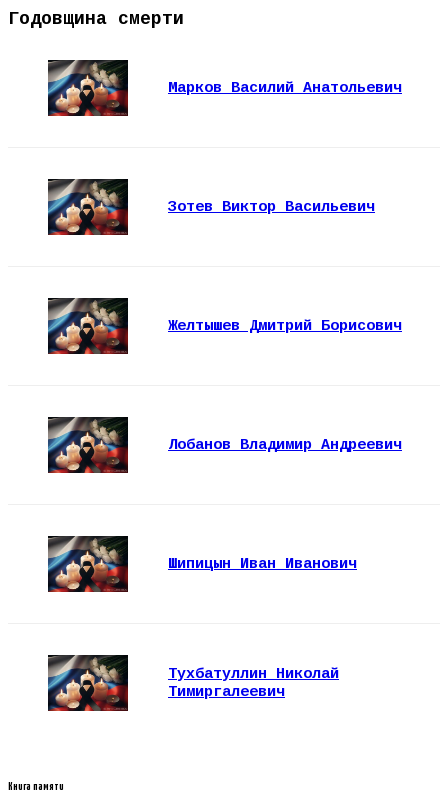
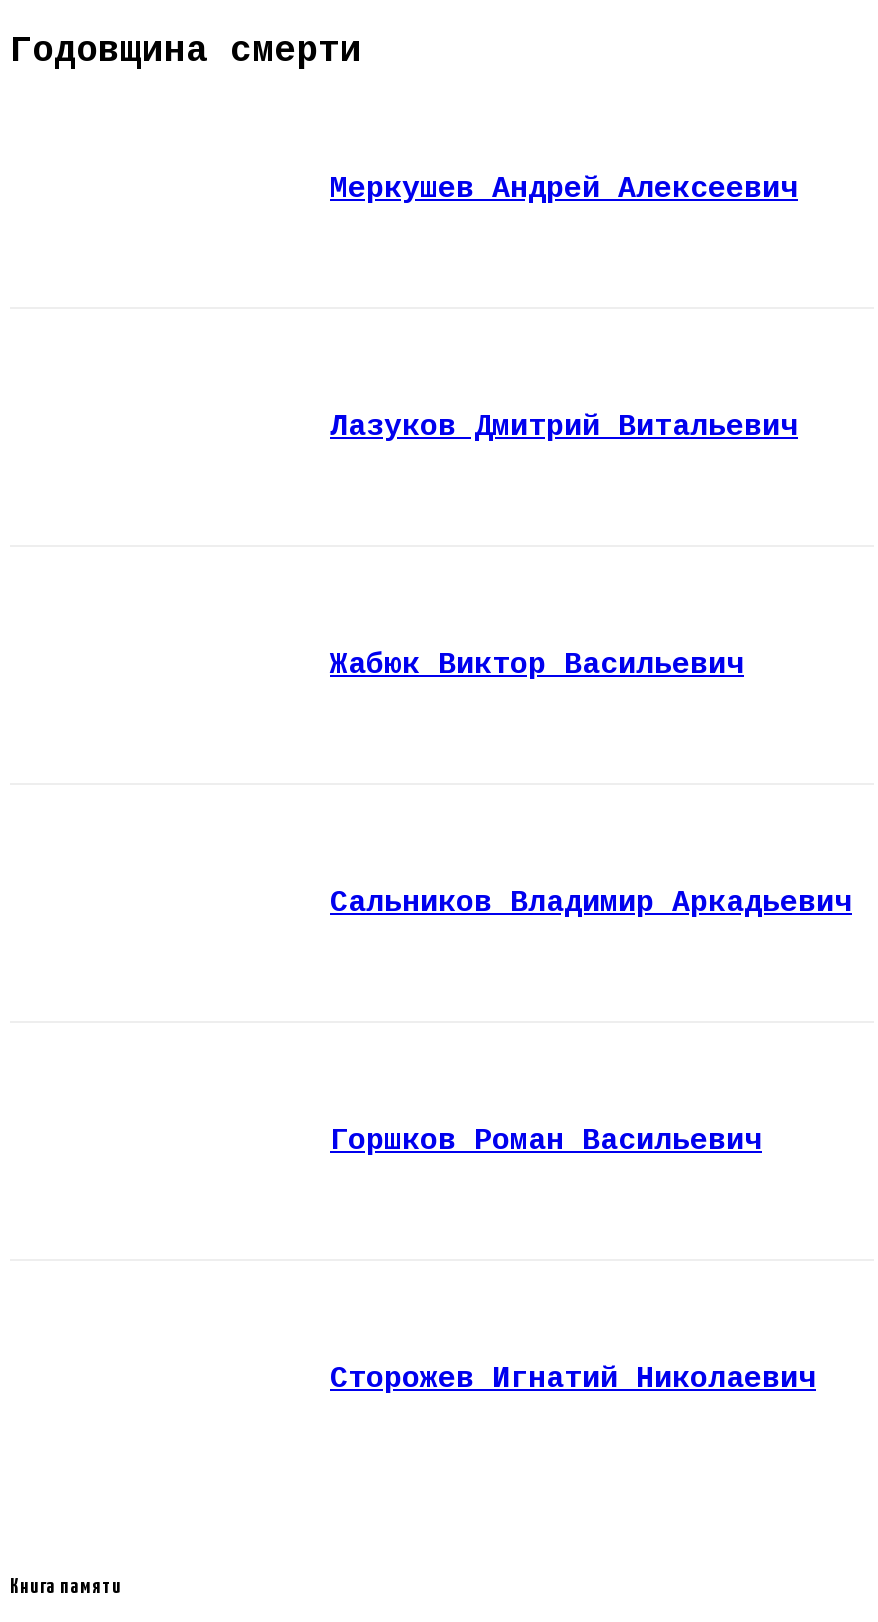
- [image]

- Марков Василий Анатольевич
+ Меркушев Андрей Алексеевич

- [image]

- Зотев Виктор Васильевич
+ Лазуков Дмитрий Витальевич

- [image]

- Желтышев Дмитрий Борисович
+ Жабюк Виктор Васильевич

- [image]

- Лобанов Владимир Андреевич
+ Сальников Владимир Аркадьевич

- [image]

- Шипицын Иван Иванович
+ Горшков Роман Васильевич

- [image]

- Тухбатуллин Николай
- Тимиргалеевич
+ Сторожев Игнатий Николаевич
